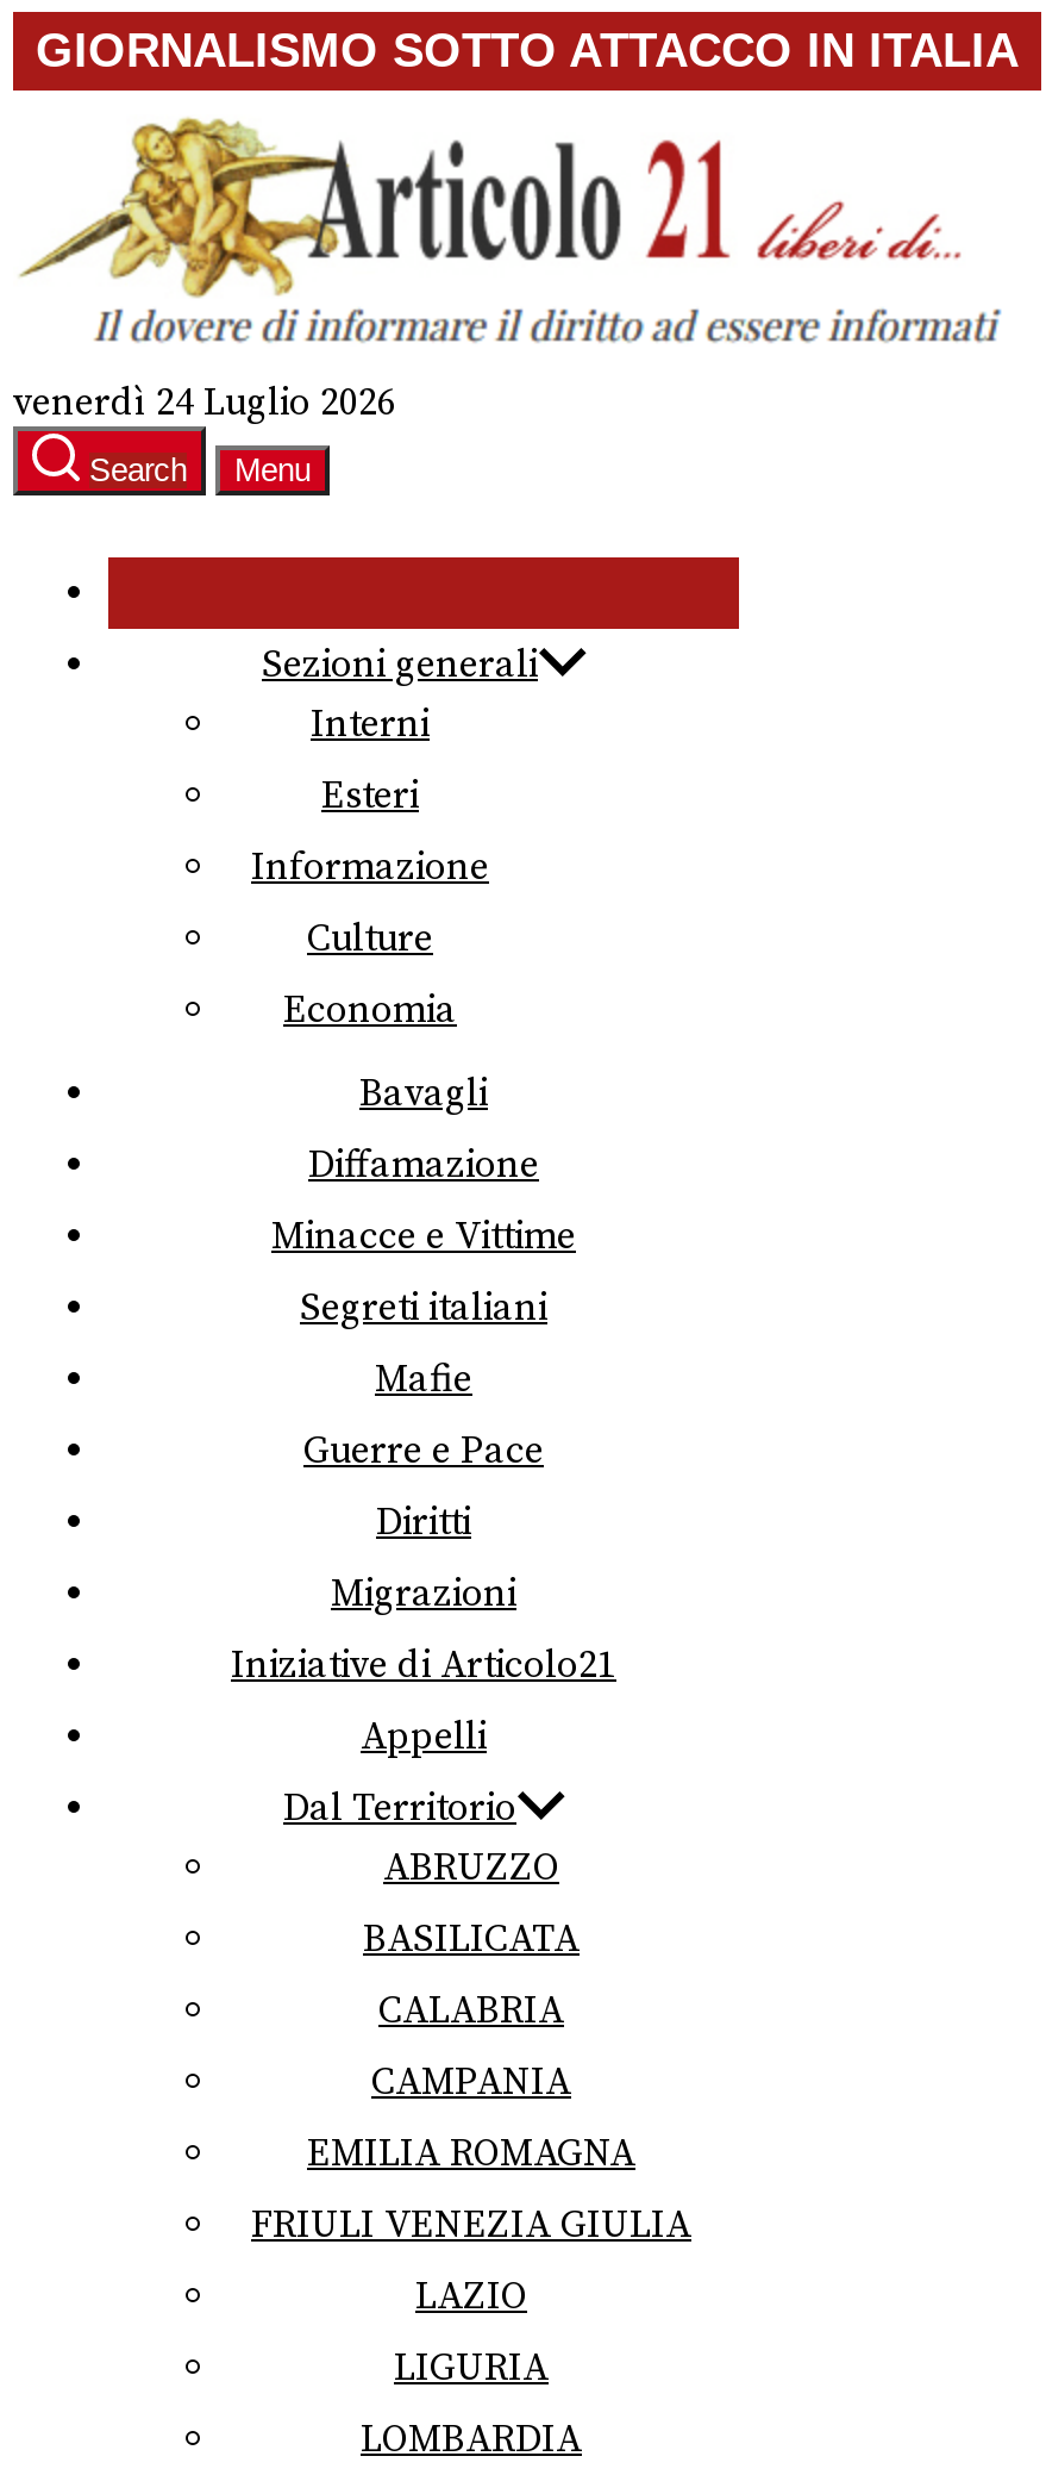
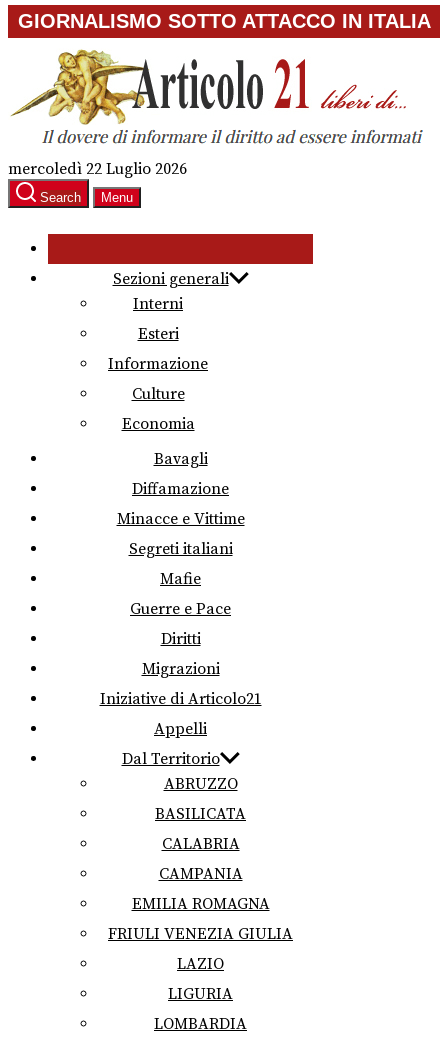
- venerdì 24 Luglio 2026
+ mercoledì 22 Luglio 2026
